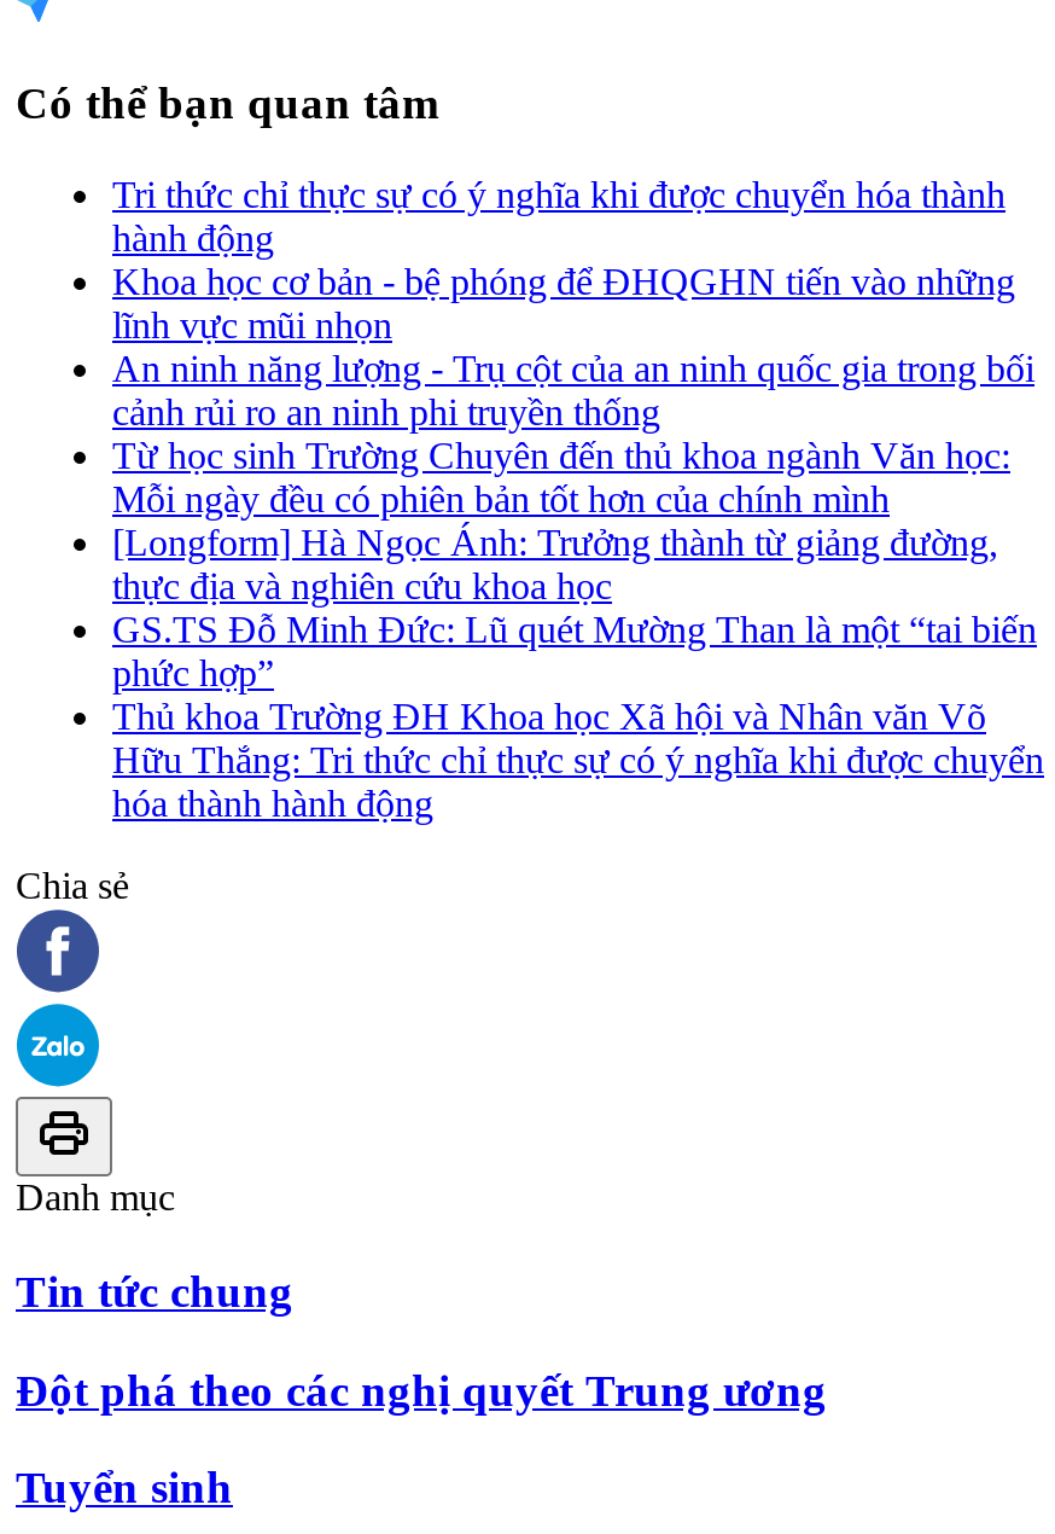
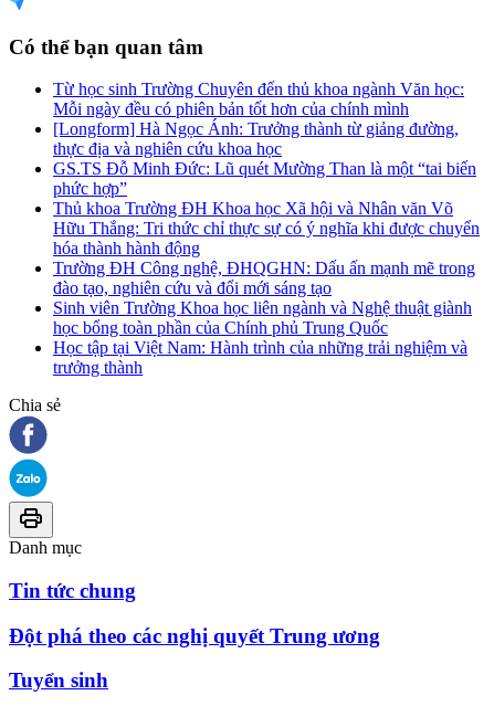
- Tri thức chỉ thực sự có ý nghĩa khi được chuyển hóa thành
- hành động
- Khoa học cơ bản - bệ phóng để ĐHQGHN tiến vào những
- lĩnh vực mũi nhọn
- An ninh năng lượng - Trụ cột của an ninh quốc gia trong bối
- cảnh rủi ro an ninh phi truyền thống

moved up: Từ học sinh Trường Chuyên đến thủ khoa ngành Văn học: | Mỗi ngày đều có phiên bản tốt hơn của chính mình | [Longform] Hà Ngọc Ánh: Trưởng thành từ giảng đường, | ... | Hữu Thắng: Tri thức chỉ thực sự có ý nghĩa khi được chuyển | hóa thành hành động

+ Trường ĐH Công nghệ, ĐHQGHN: Dấu ấn mạnh mẽ trong
+ đào tạo, nghiên cứu và đổi mới sáng tạo
+ Sinh viên Trường Khoa học liên ngành và Nghệ thuật giành
+ học bổng toàn phần của Chính phủ Trung Quốc
+ Học tập tại Việt Nam: Hành trình của những trải nghiệm và
+ trưởng thành
